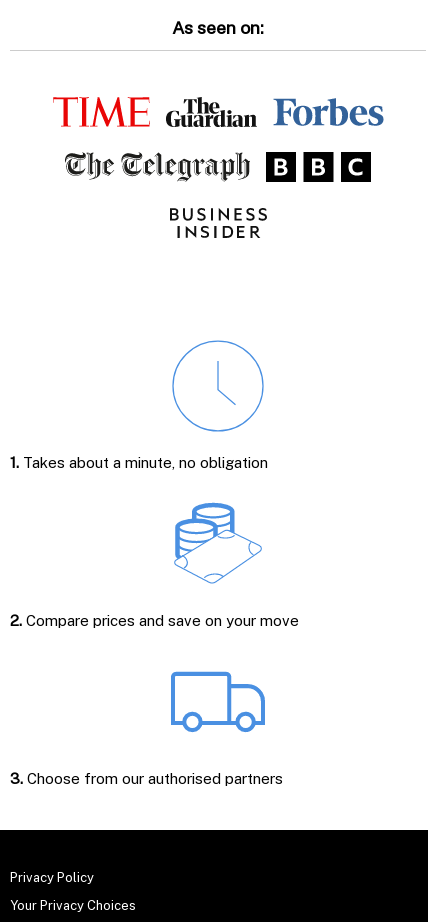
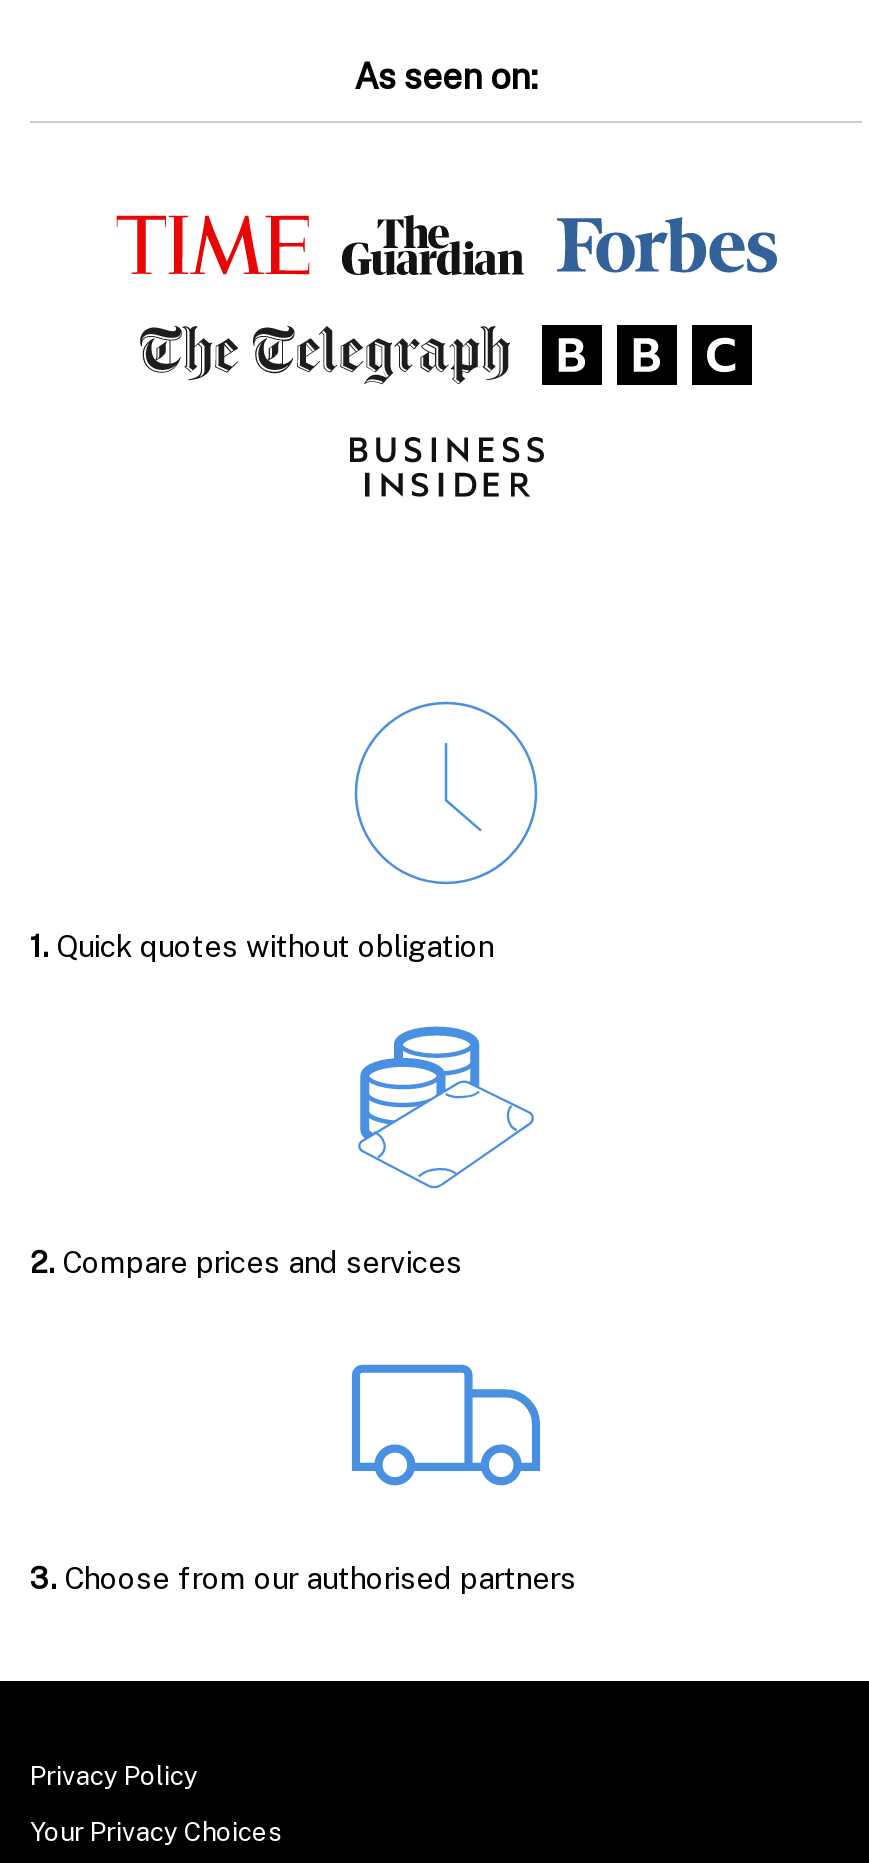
- 1. Takes about a minute, no obligation
+ 1. Quick quotes without obligation

- 2. Compare prices and save on your move
+ 2. Compare prices and services
